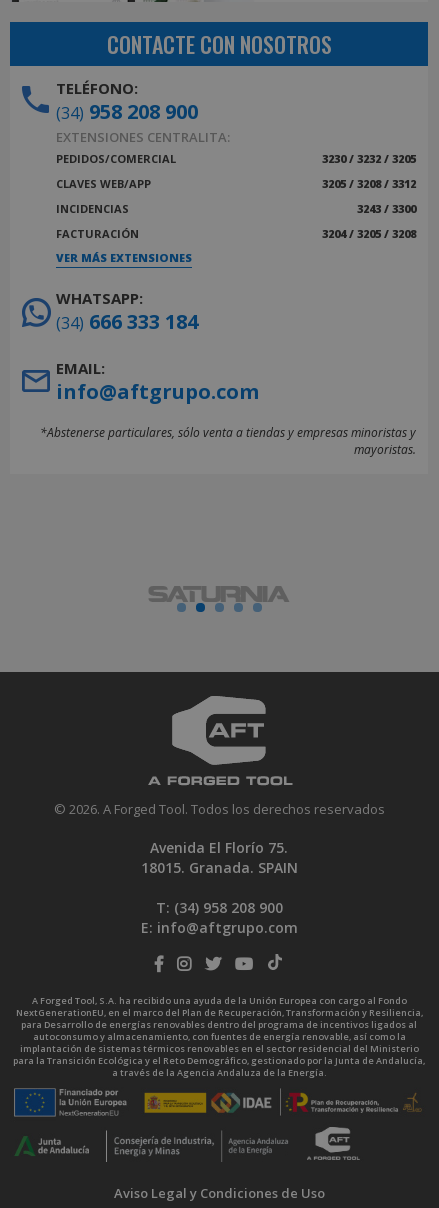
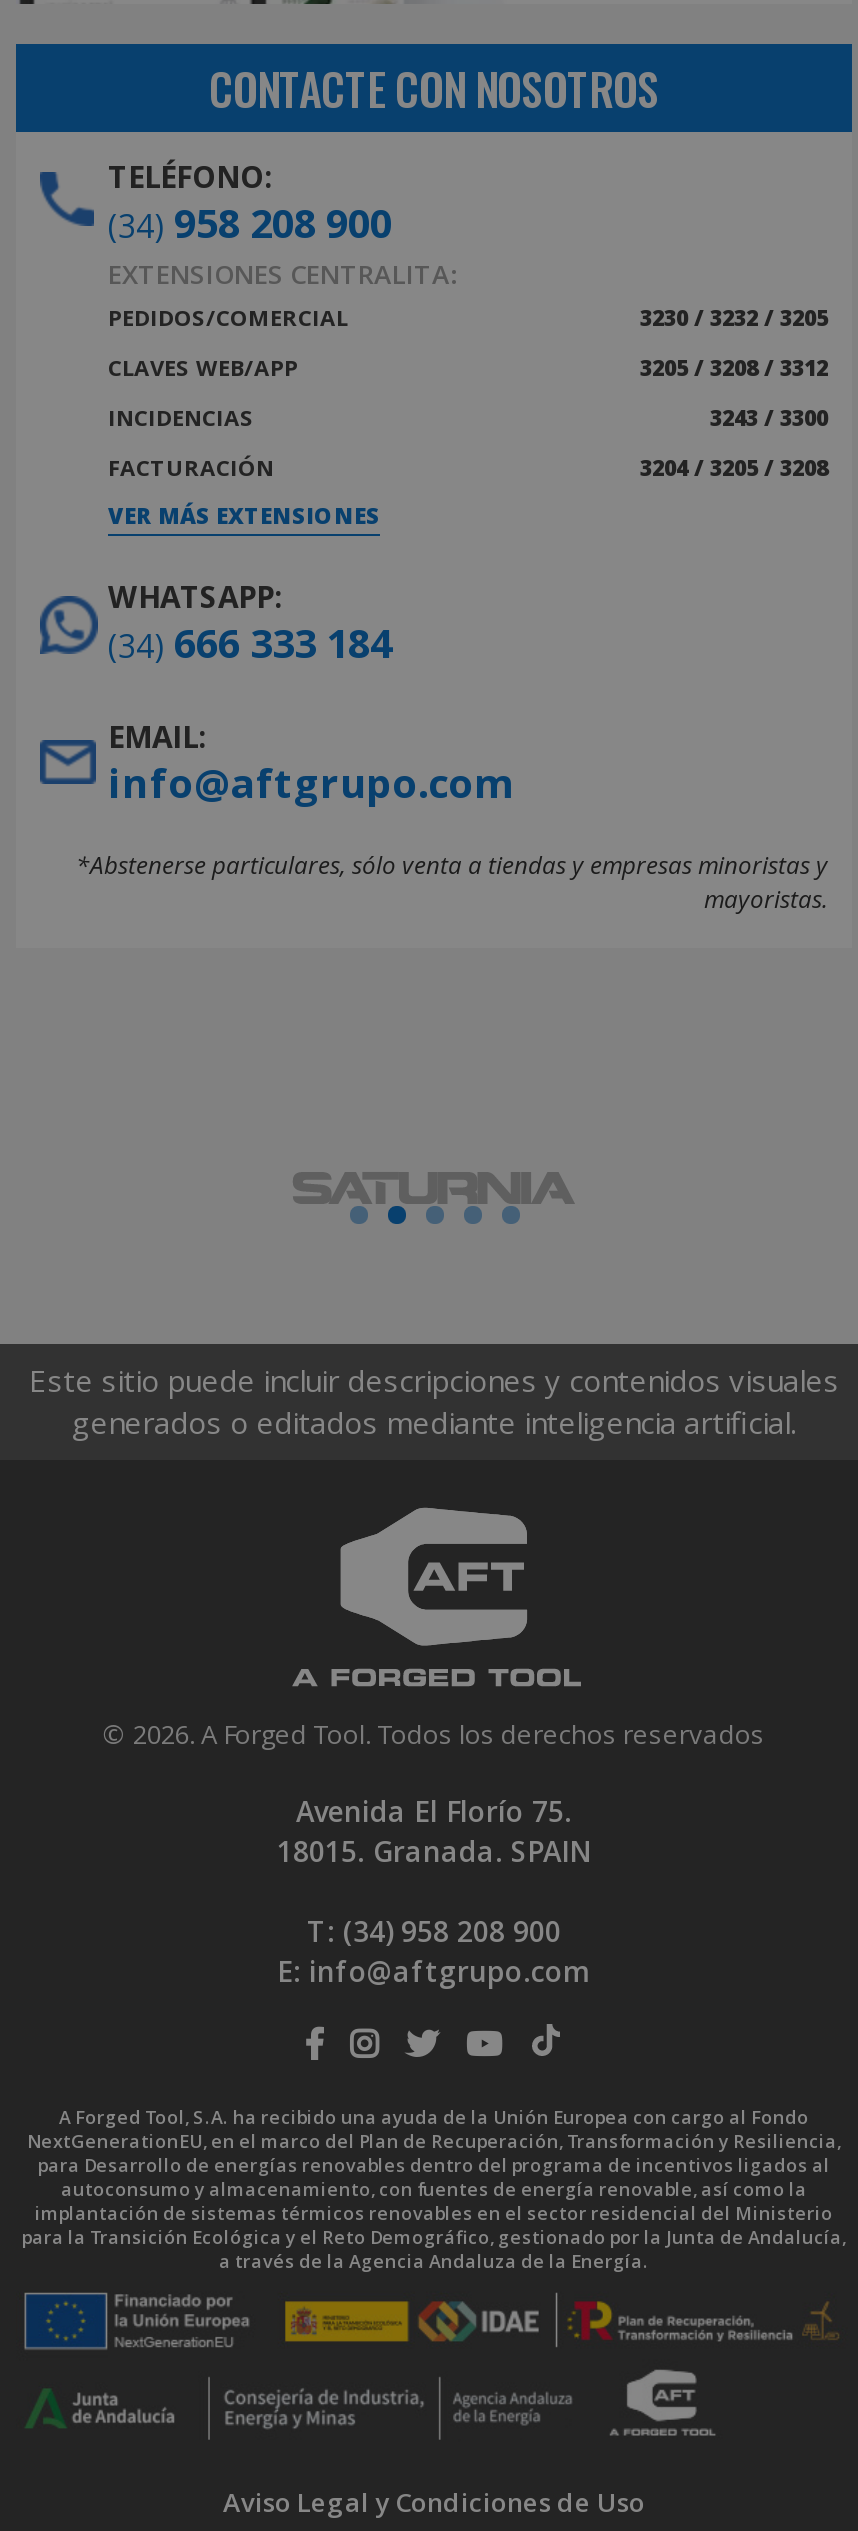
+ Este sitio puede incluir descripciones y contenidos visuales
+ generados o editados mediante inteligencia artificial.
